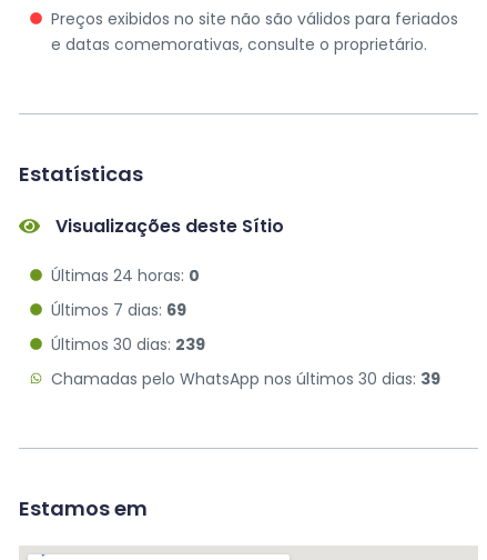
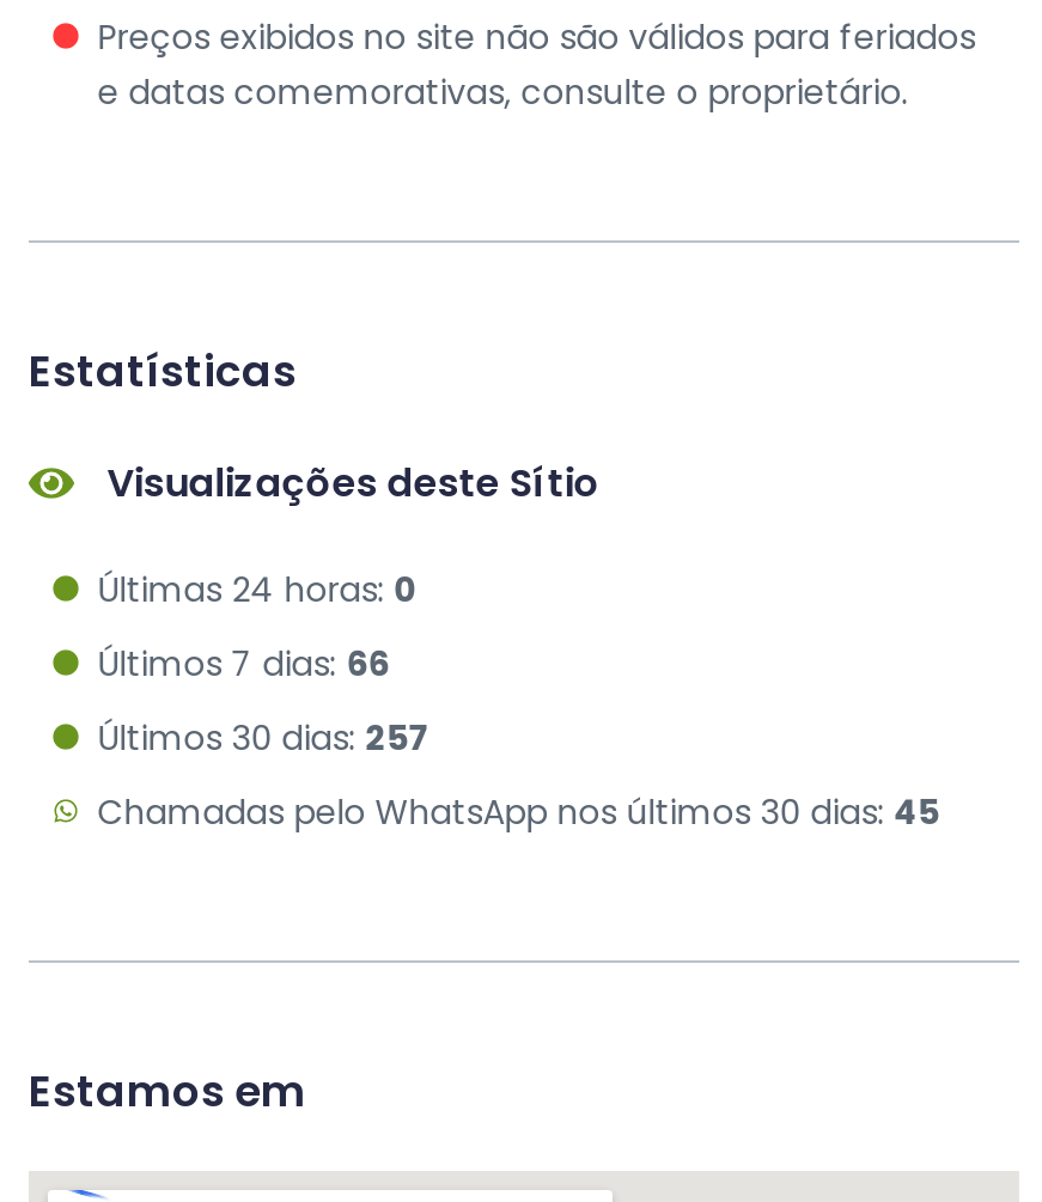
- Últimos 7 dias: 69
+ Últimos 7 dias: 66

- Últimos 30 dias: 239
+ Últimos 30 dias: 257

- Chamadas pelo WhatsApp nos últimos 30 dias: 39
+ Chamadas pelo WhatsApp nos últimos 30 dias: 45
